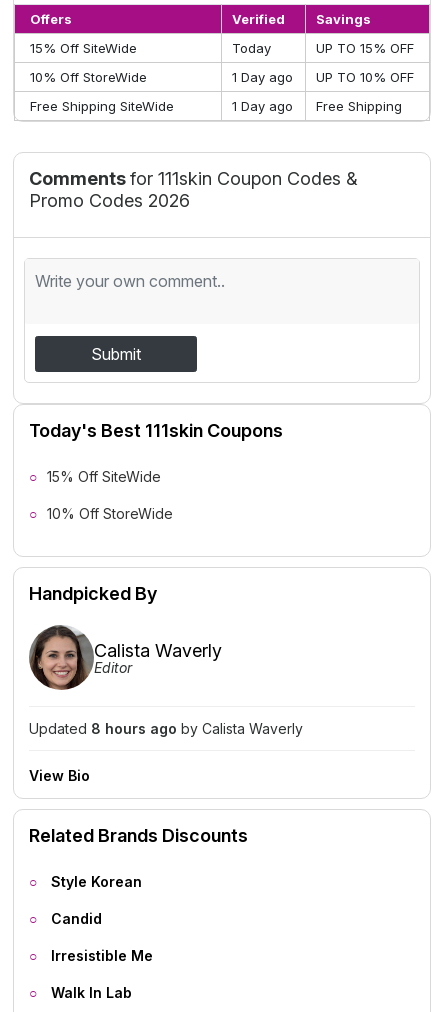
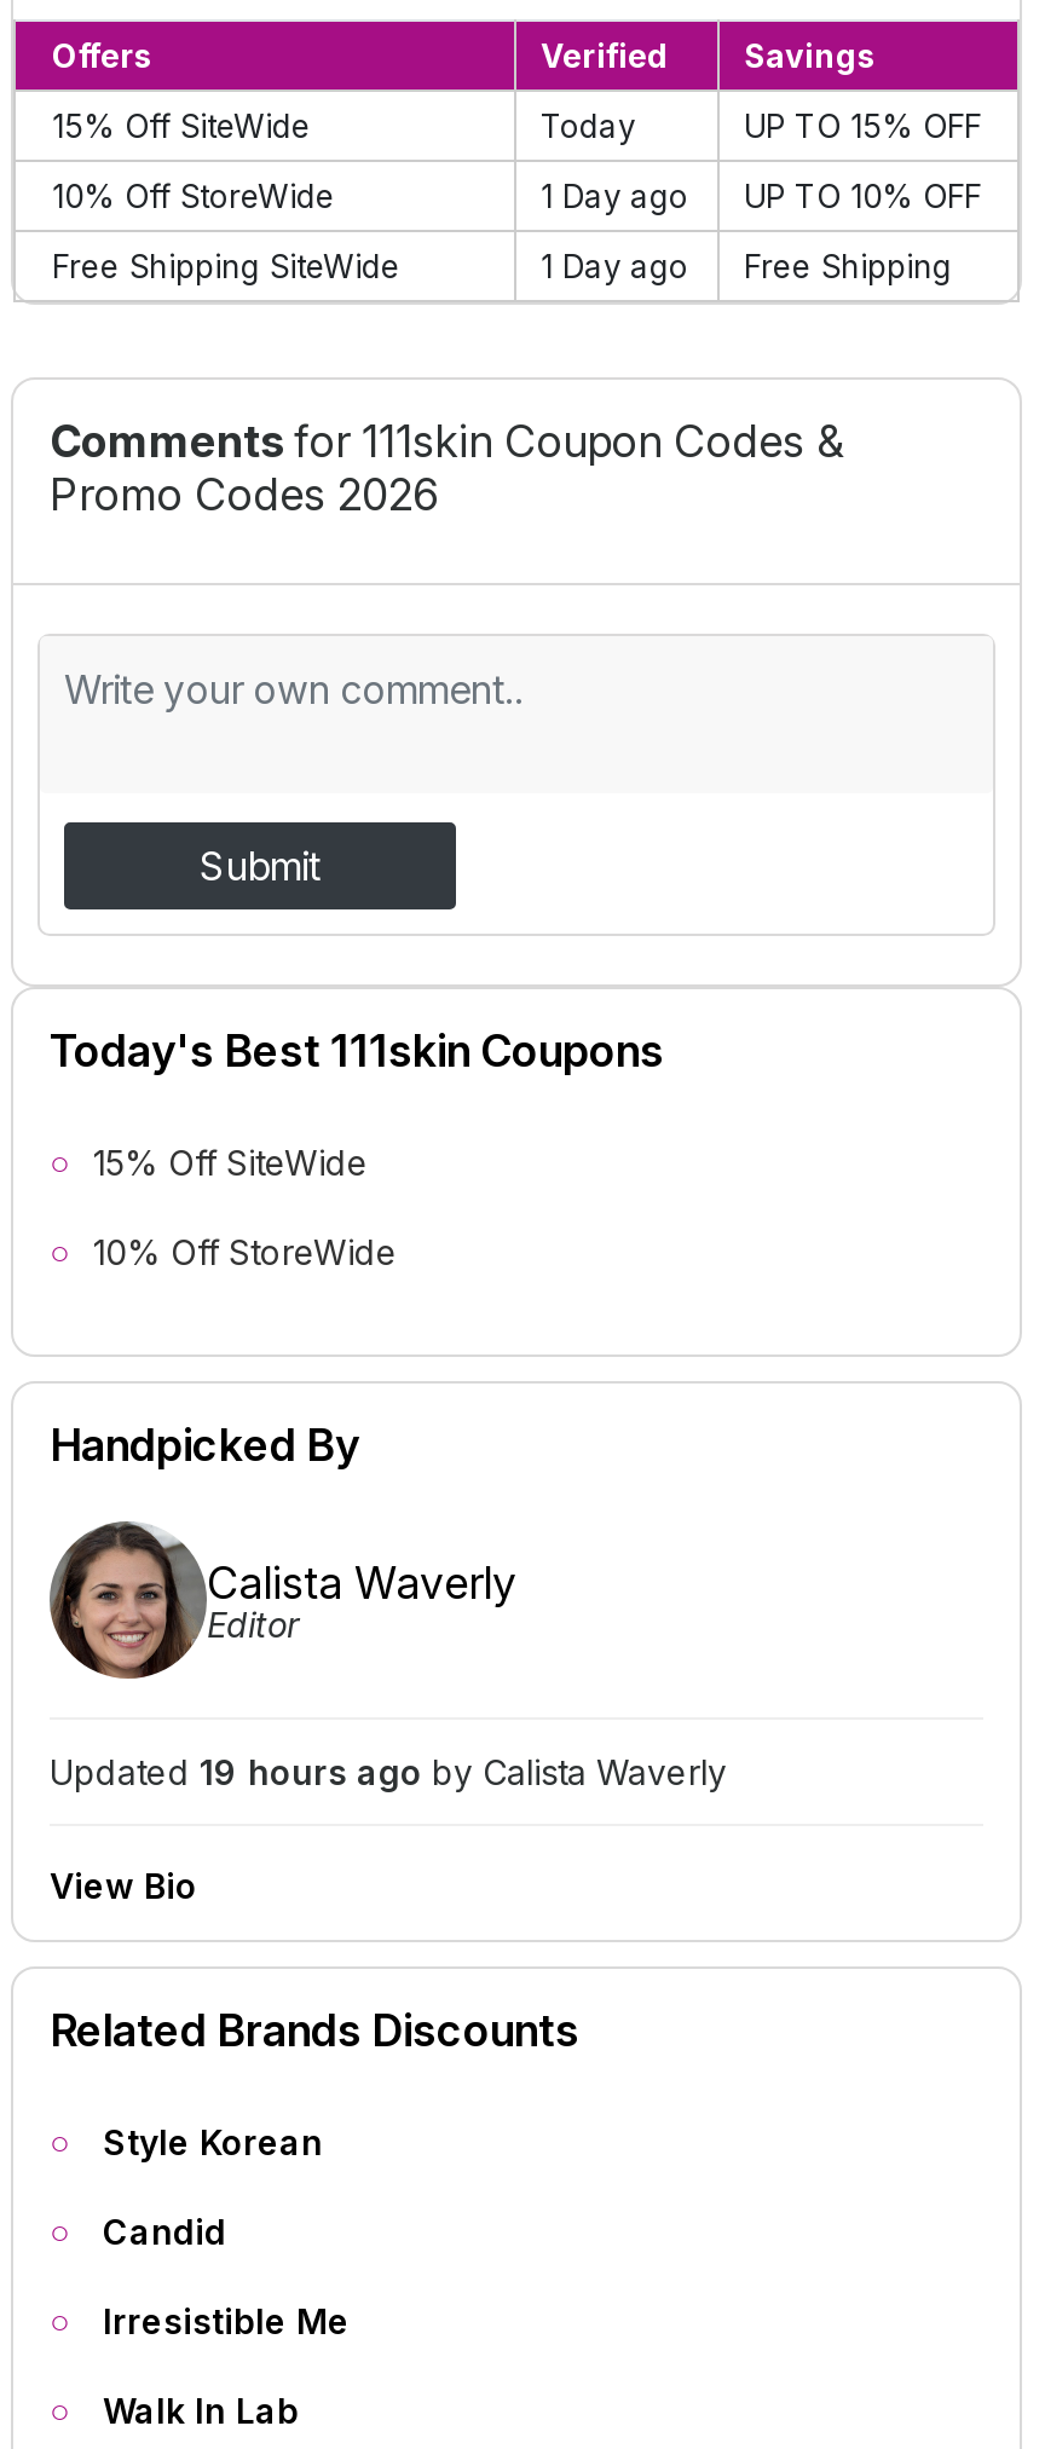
- Updated 8 hours ago by Calista Waverly
+ Updated 19 hours ago by Calista Waverly
